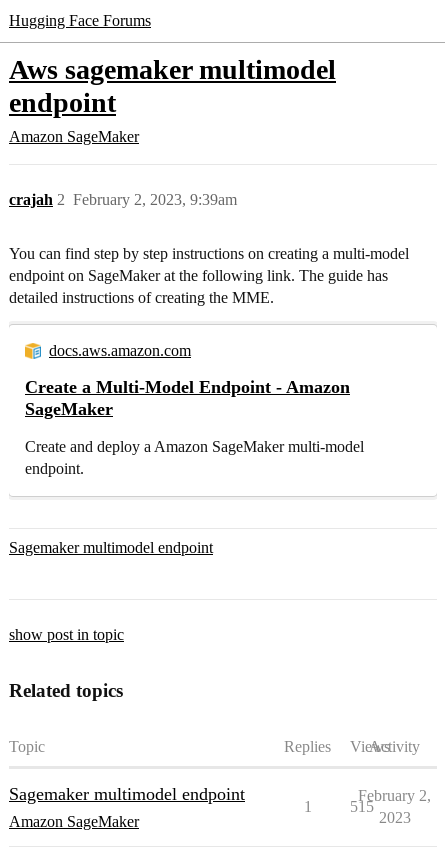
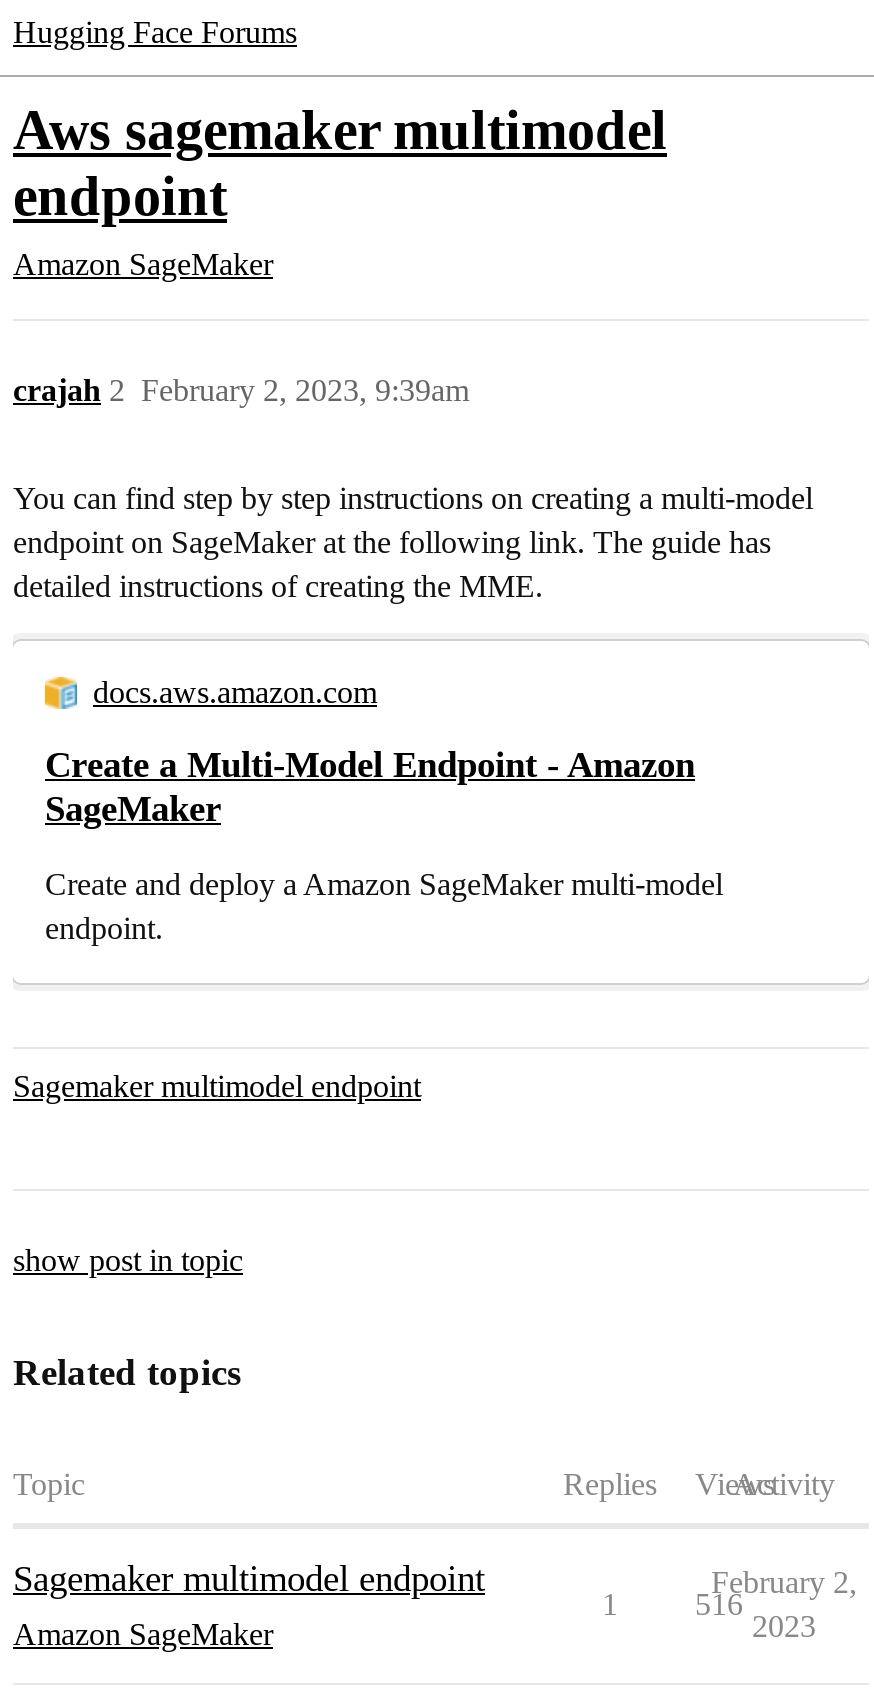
- 515
+ 516
